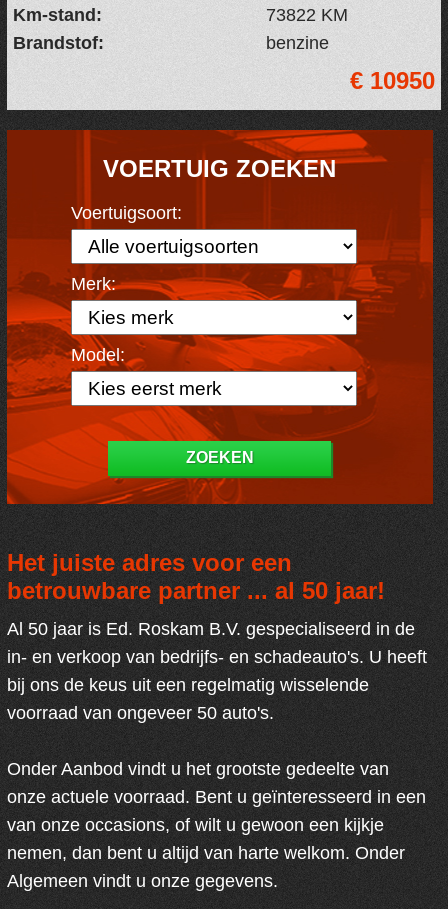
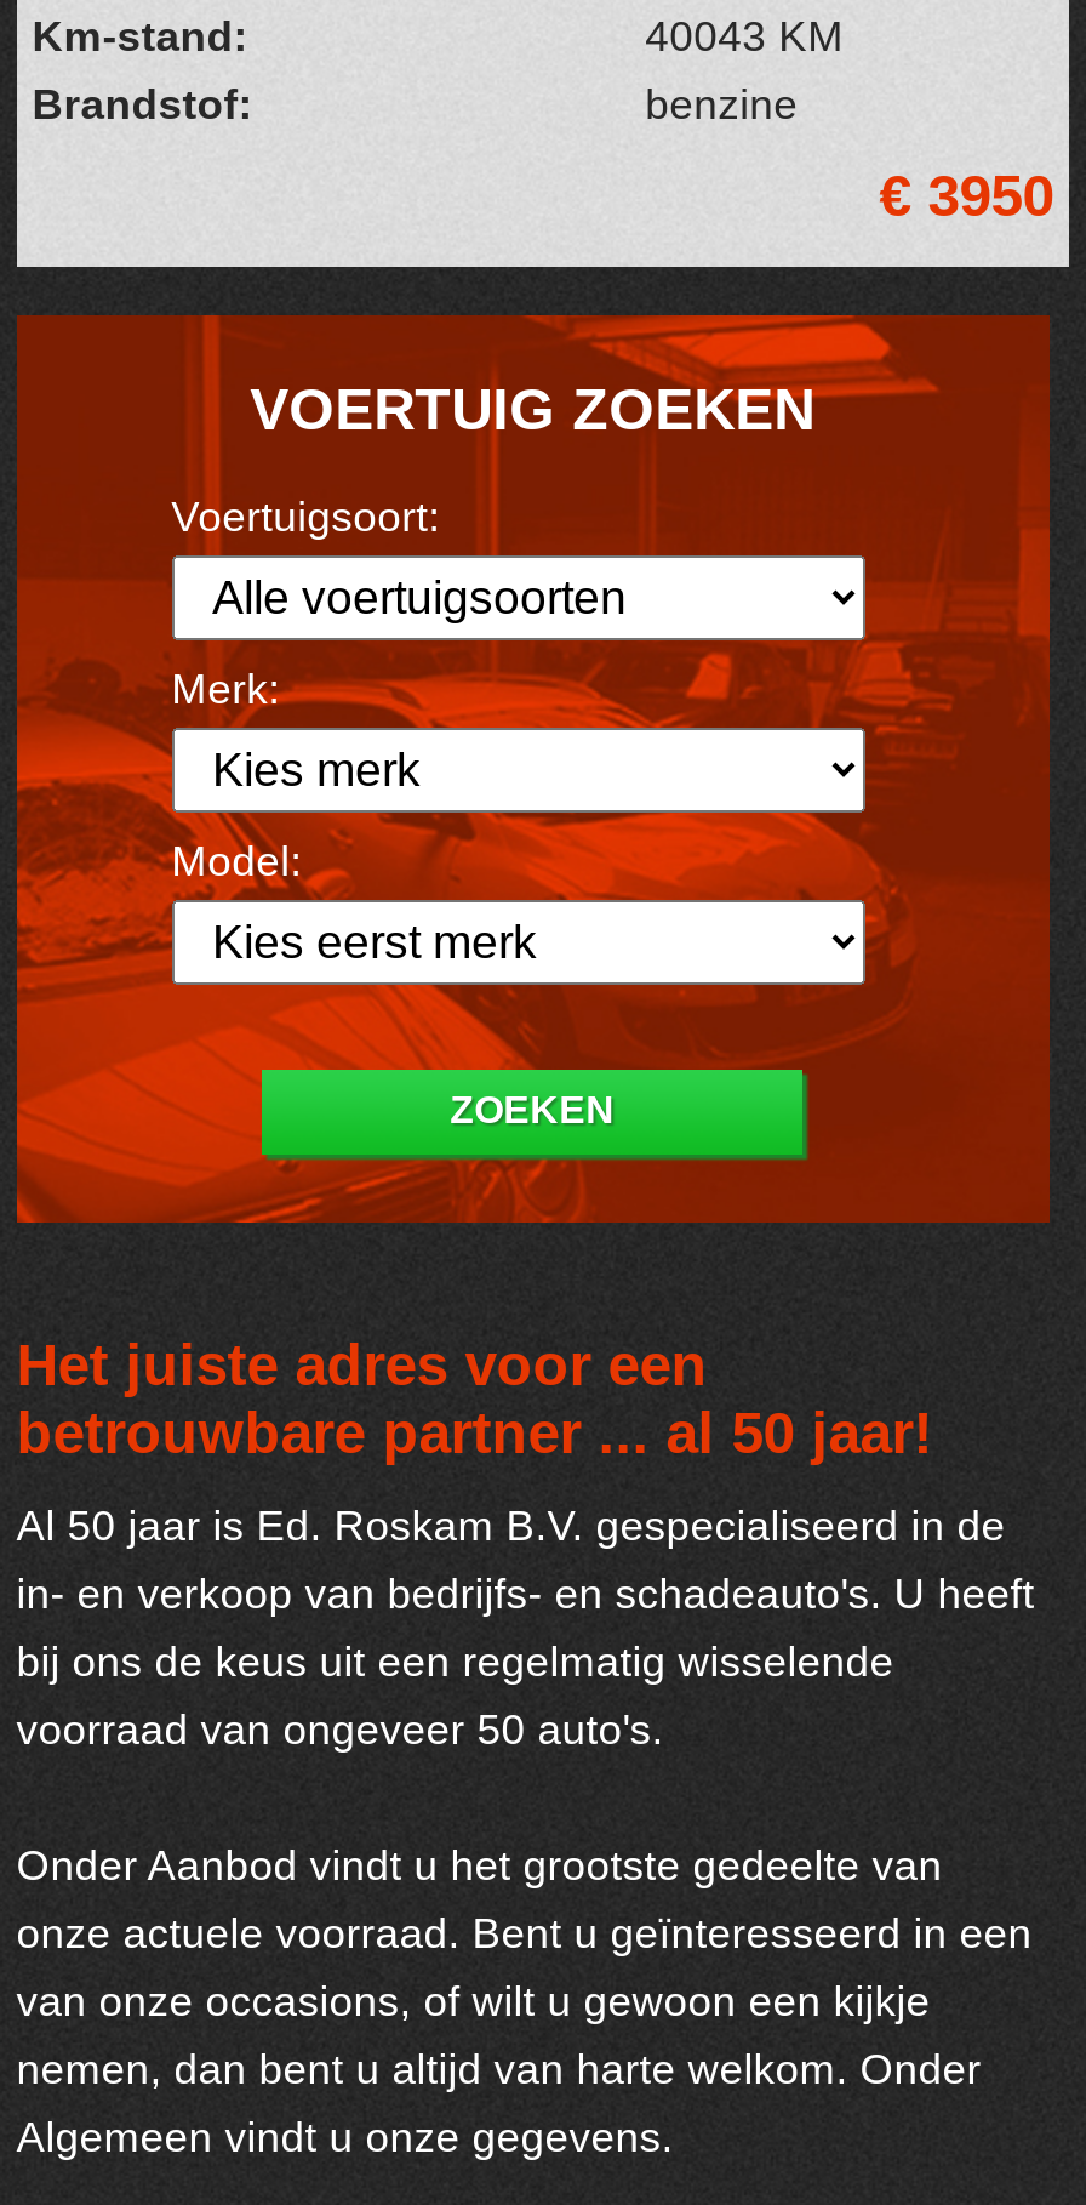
- 73822 KM
+ 40043 KM

- € 10950
+ € 3950
